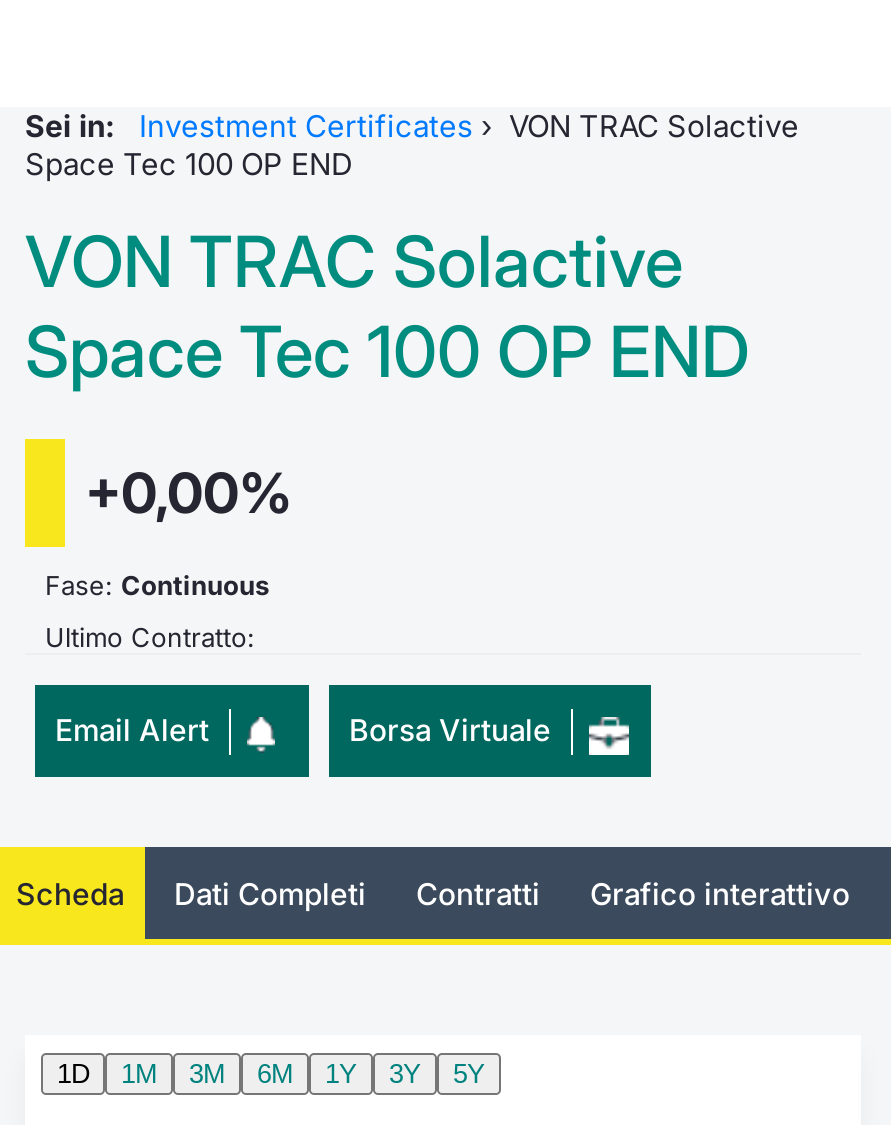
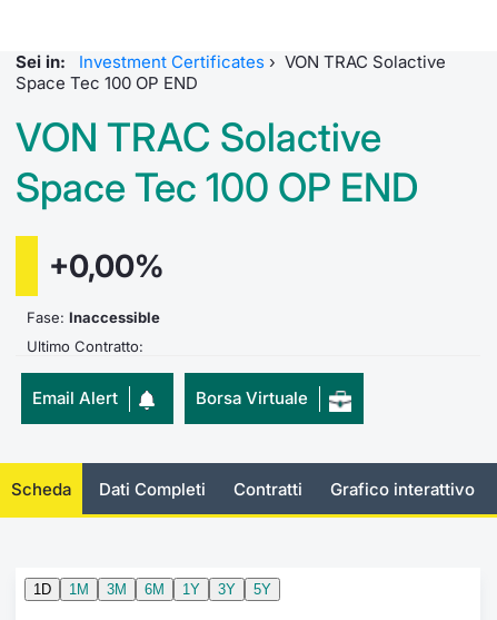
- Fase: Continuous
+ Fase: Inaccessible
